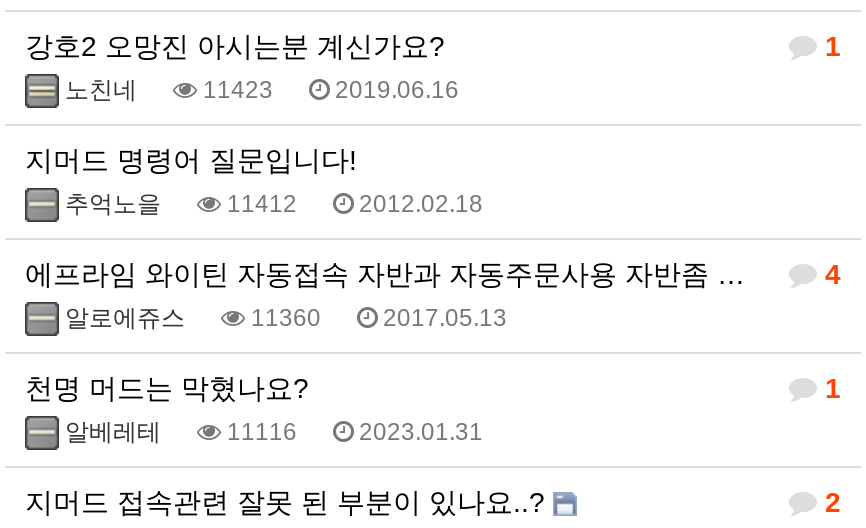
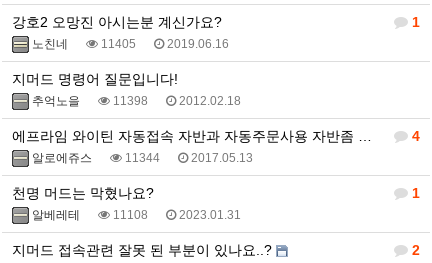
- 11423 2019.06.16
+ 11405 2019.06.16

- 11412 2012.02.18
+ 11398 2012.02.18

- 11360 2017.05.13
+ 11344 2017.05.13

- 11116 2023.01.31
+ 11108 2023.01.31
